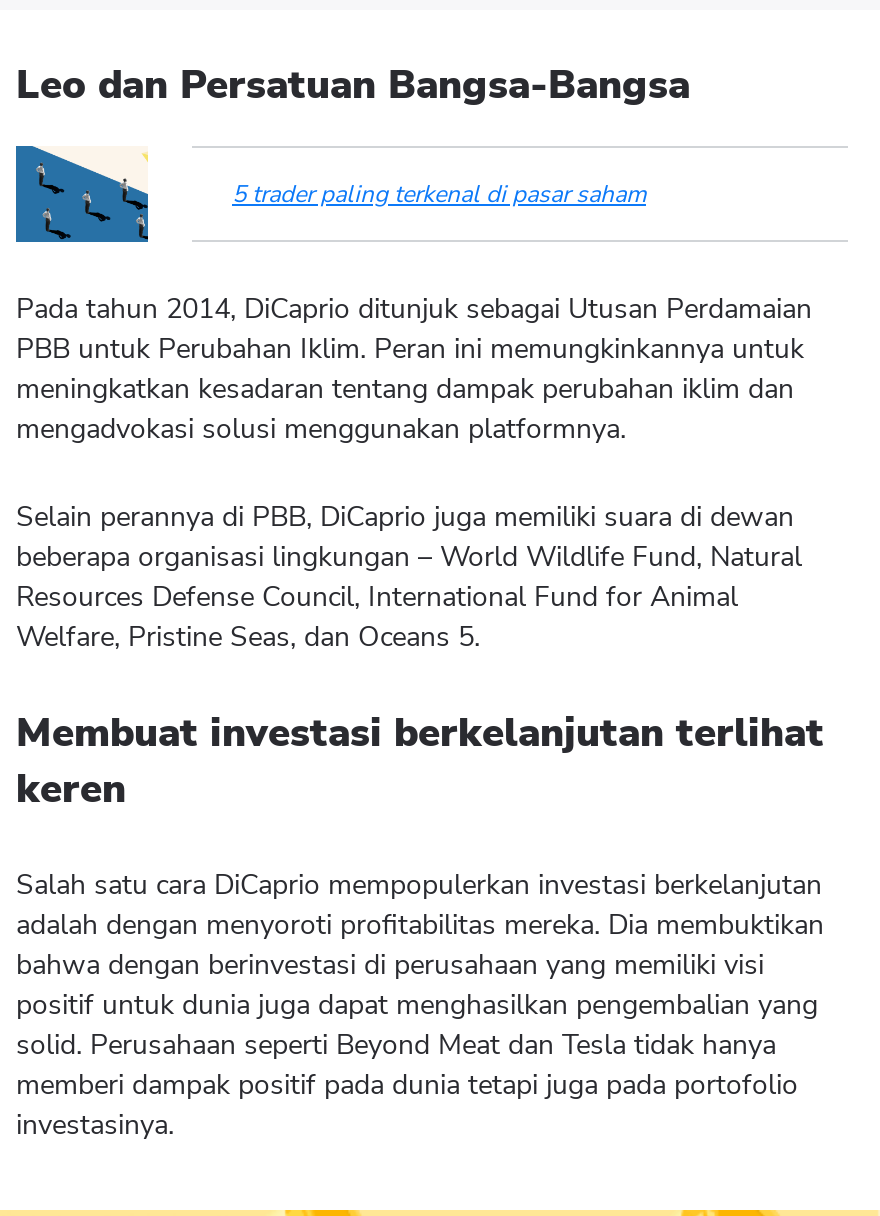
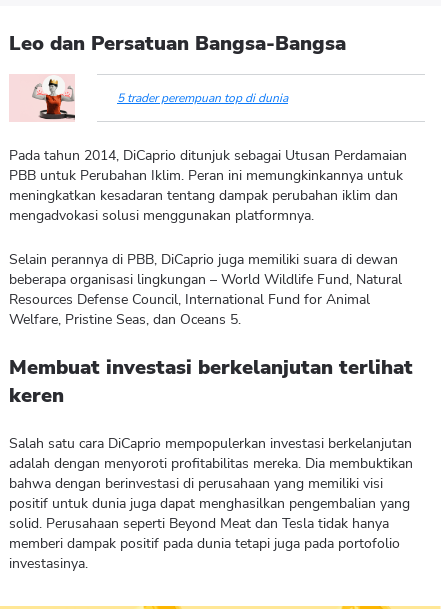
- [image]
+ [image]

- 5 trader paling terkenal di pasar saham
+ 5 trader perempuan top di dunia
